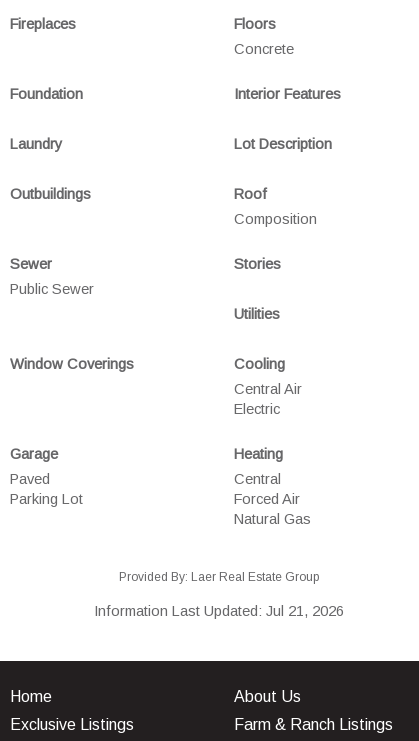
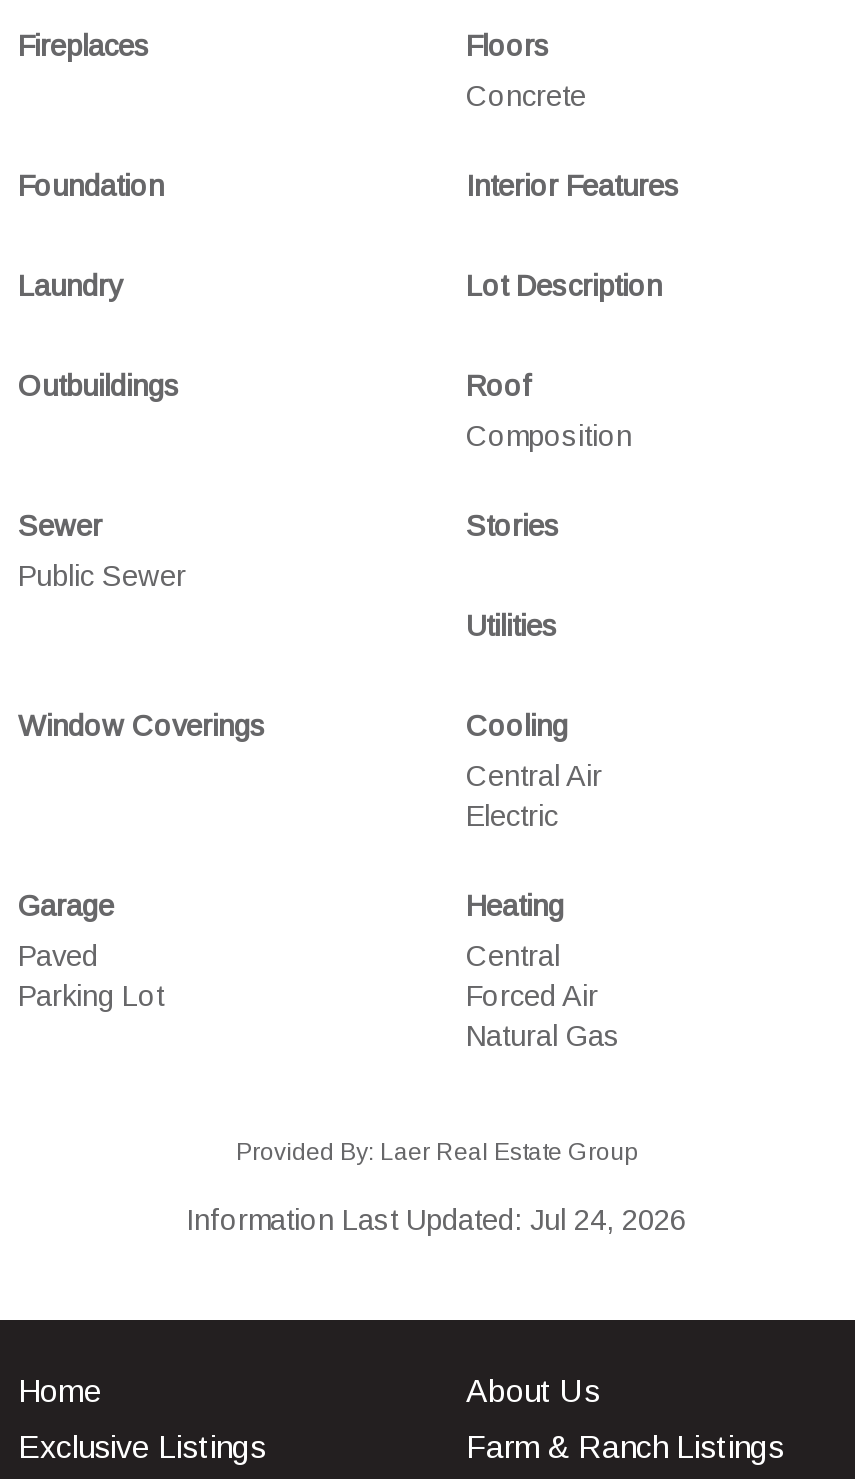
- Information Last Updated: Jul 21, 2026
+ Information Last Updated: Jul 24, 2026
